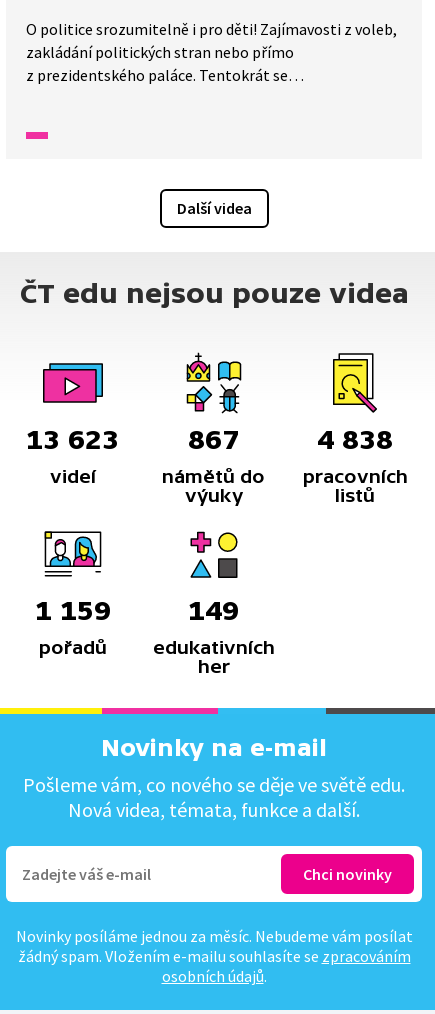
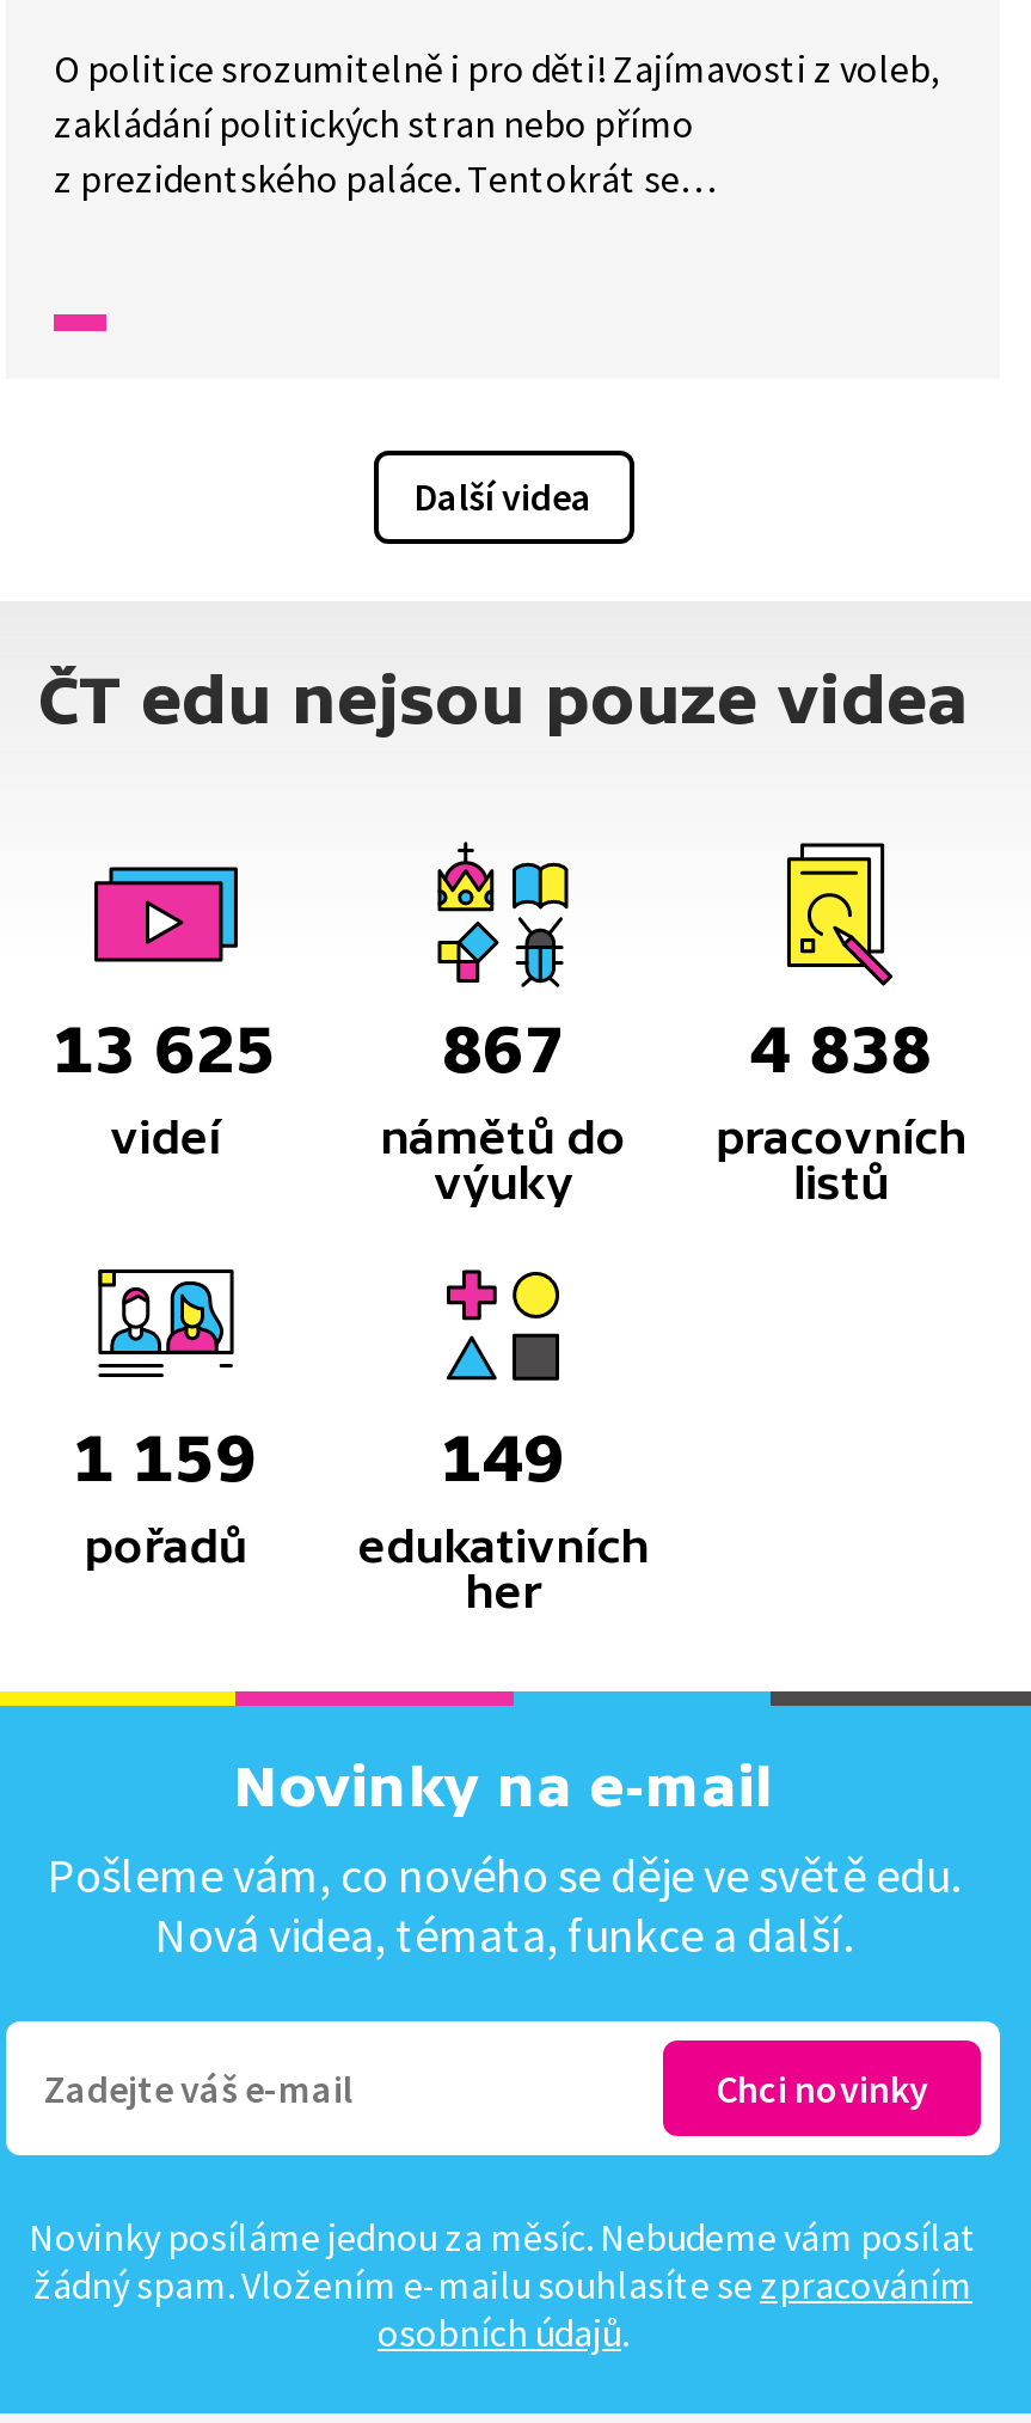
- 13 623
+ 13 625
